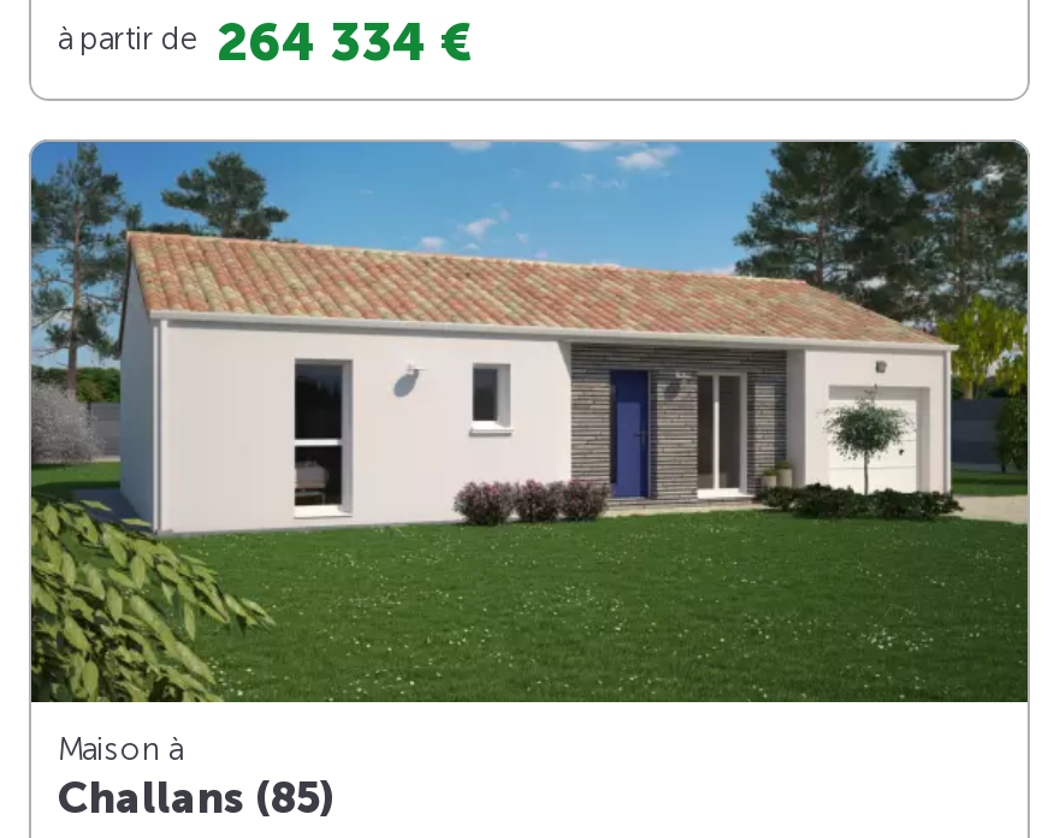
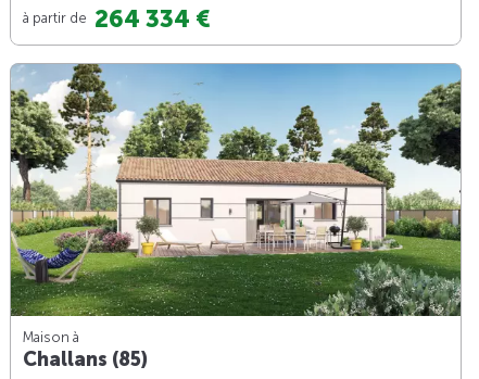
- [image]
+ [image]
